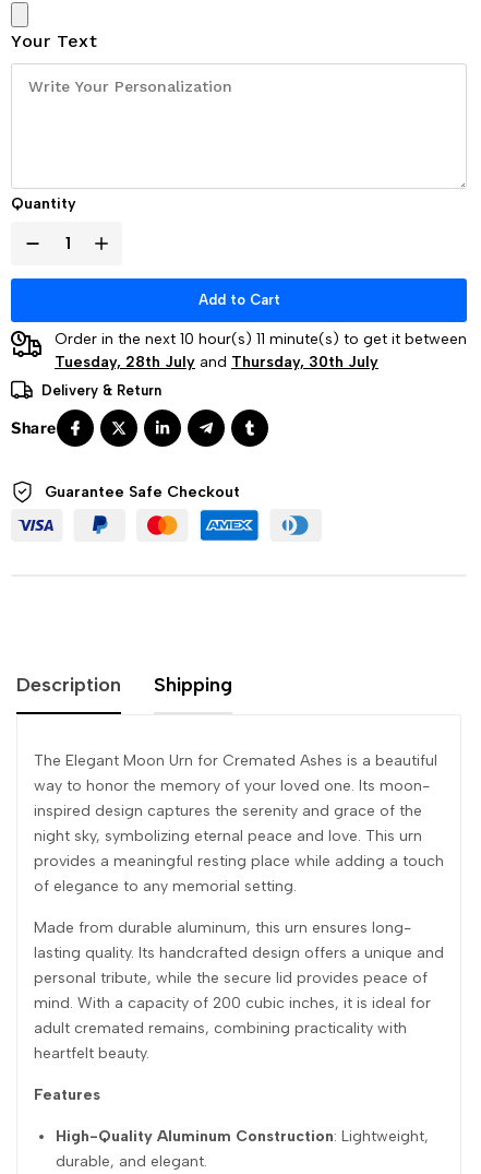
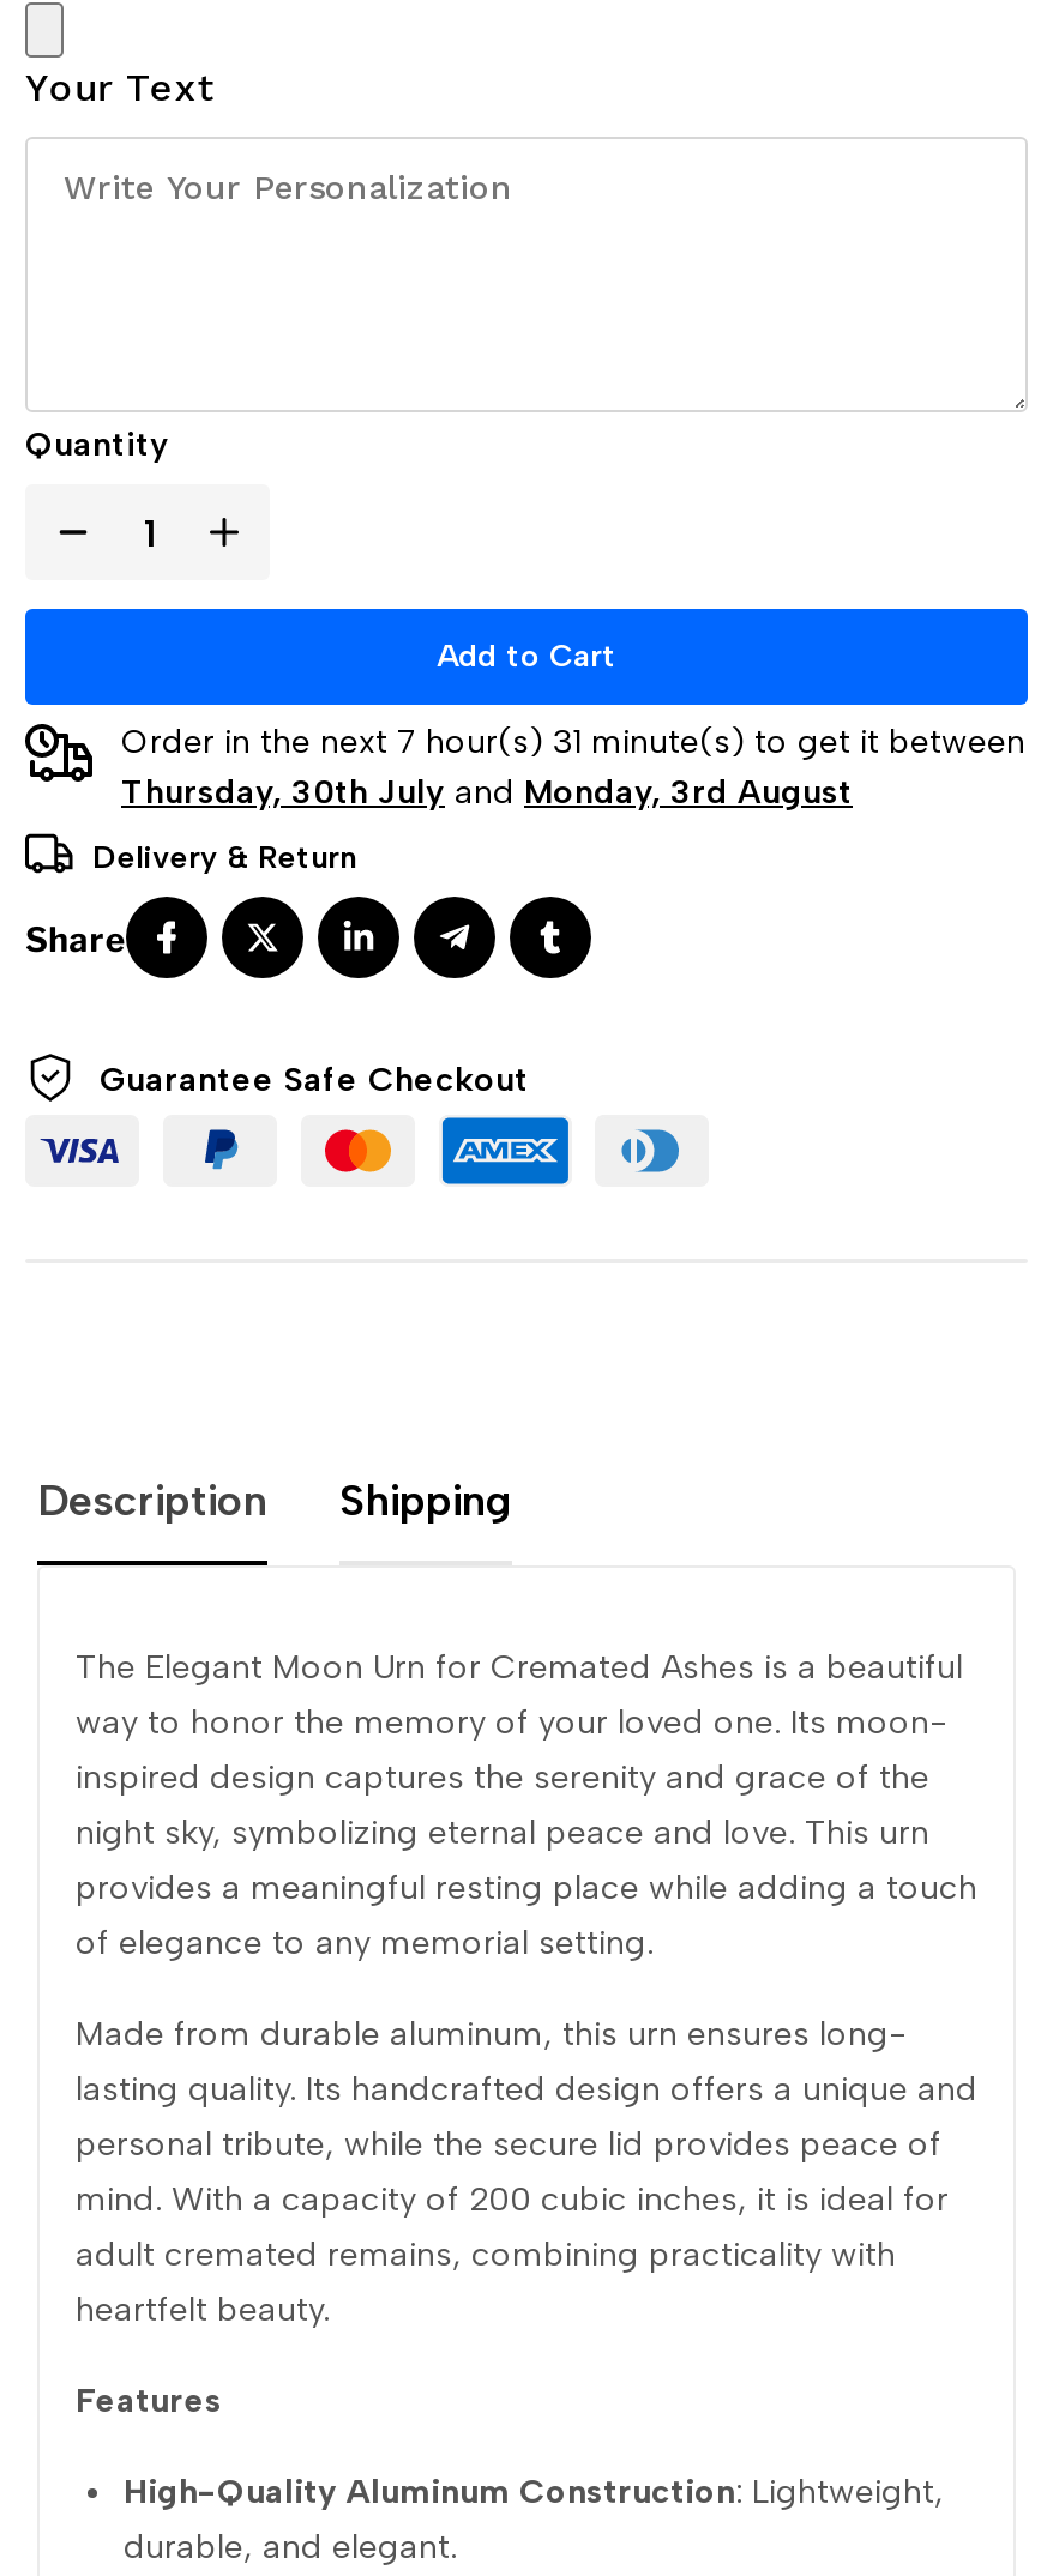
- Order in the next 10 hour(s) 11 minute(s) to get it between
+ Order in the next 7 hour(s) 31 minute(s) to get it between

- Tuesday, 28th July and Thursday, 30th July
+ Thursday, 30th July and Monday, 3rd August
